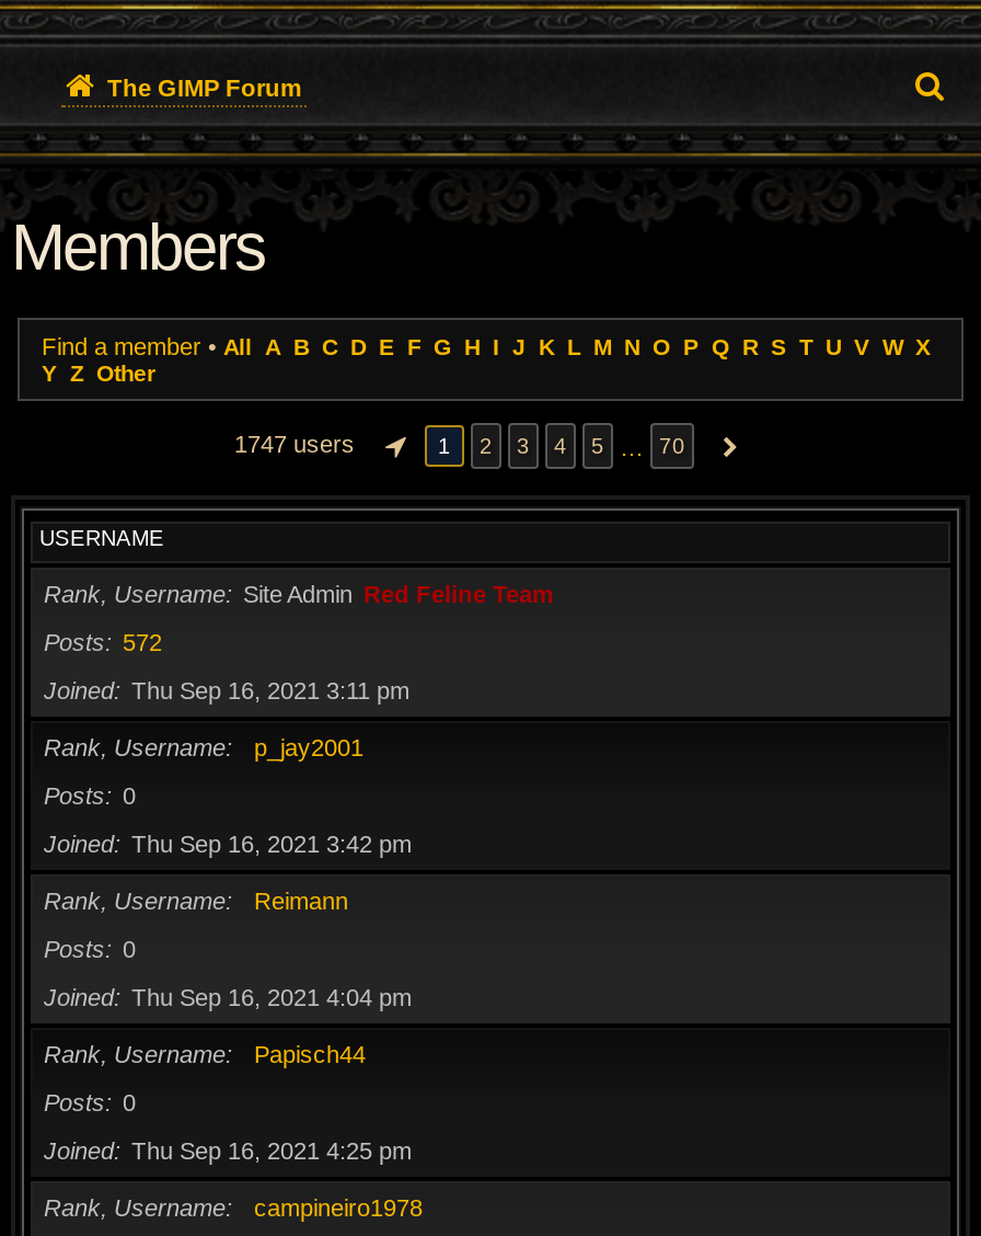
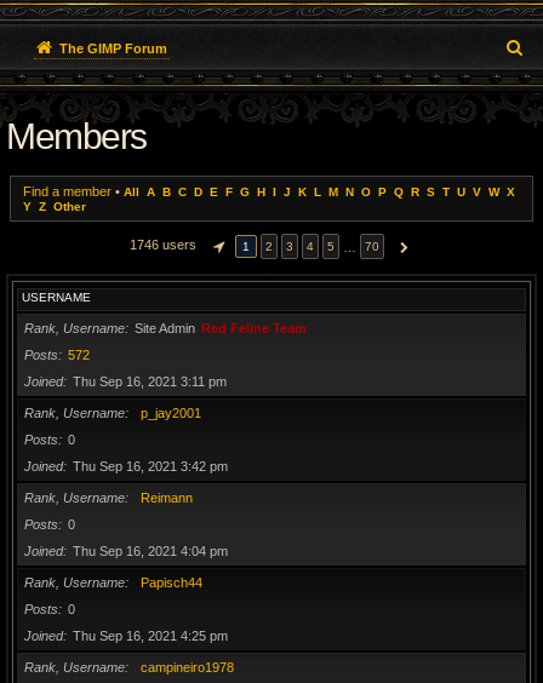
- 1747 users
+ 1746 users
